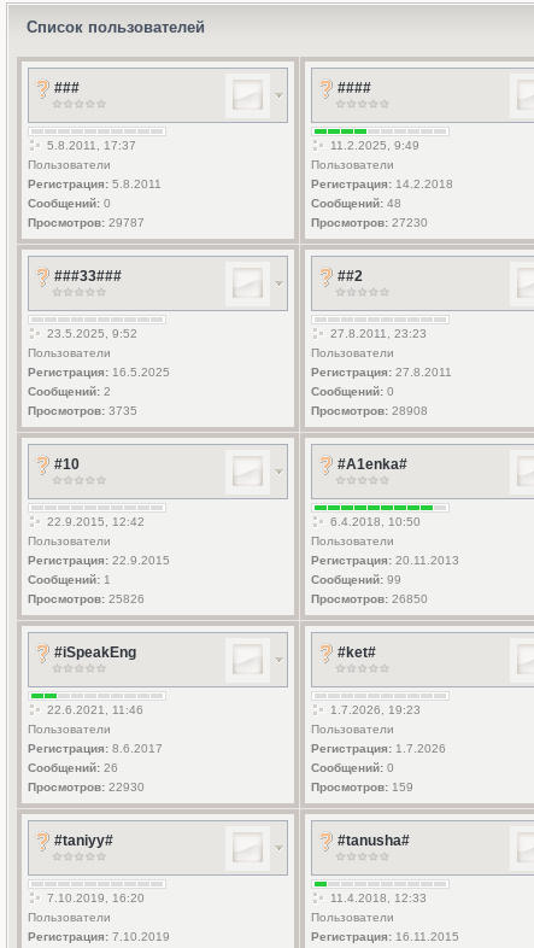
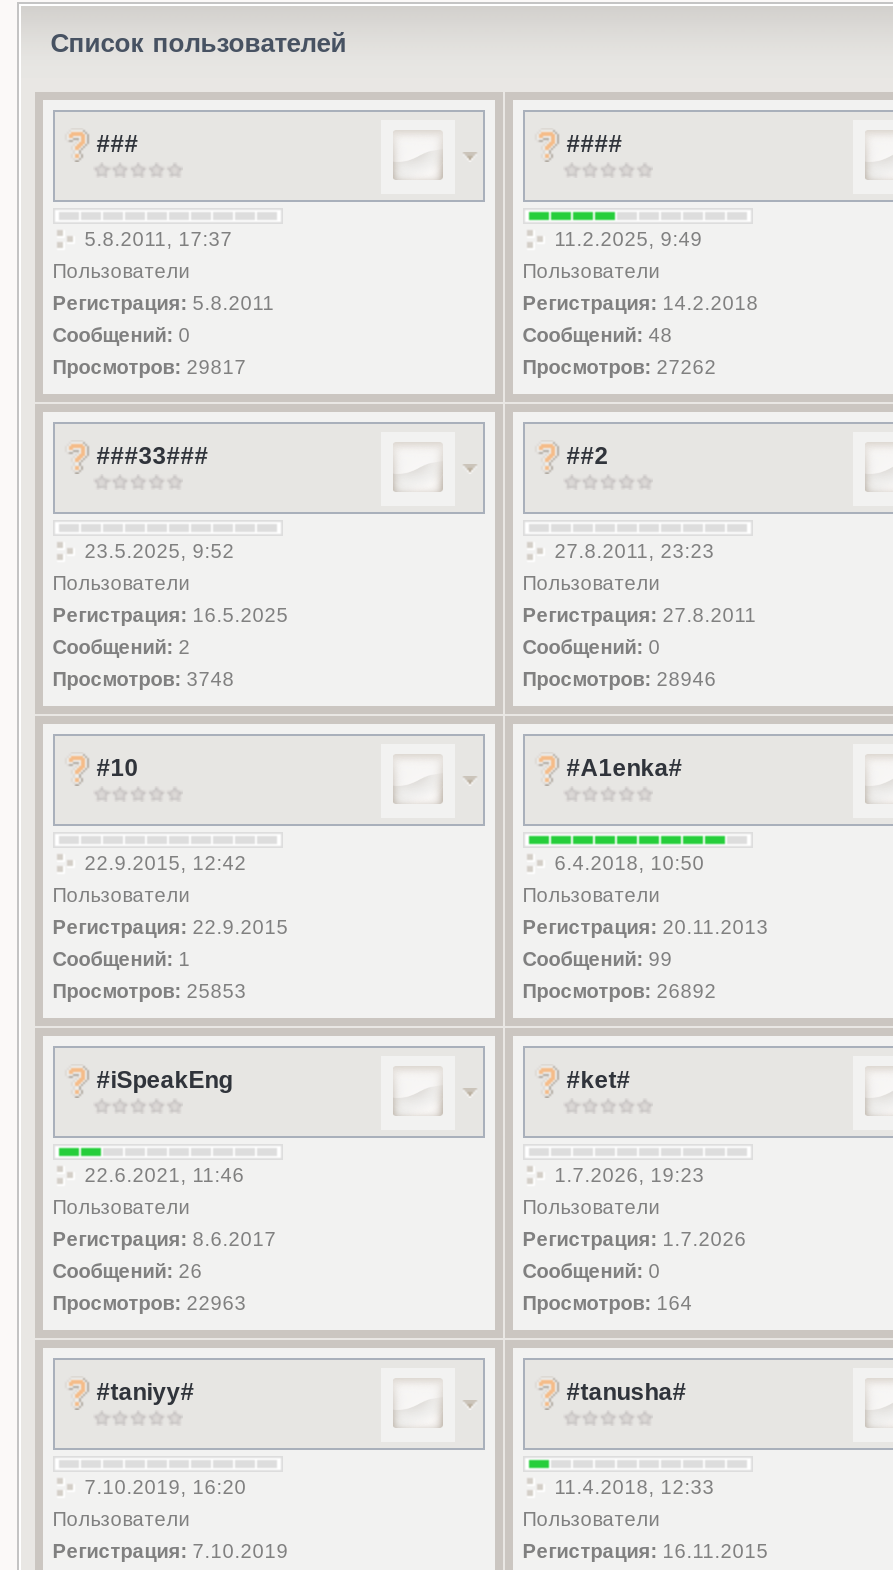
- Просмотров: 29787
+ Просмотров: 29817

- Просмотров: 27230
+ Просмотров: 27262

- Просмотров: 3735
+ Просмотров: 3748

- Просмотров: 28908
+ Просмотров: 28946

- Просмотров: 25826
+ Просмотров: 25853

- Просмотров: 26850
+ Просмотров: 26892

- Просмотров: 22930
+ Просмотров: 22963

- Просмотров: 159
+ Просмотров: 164
